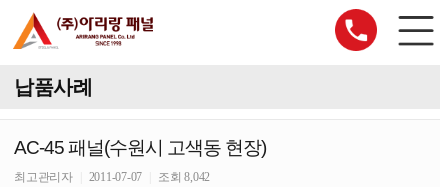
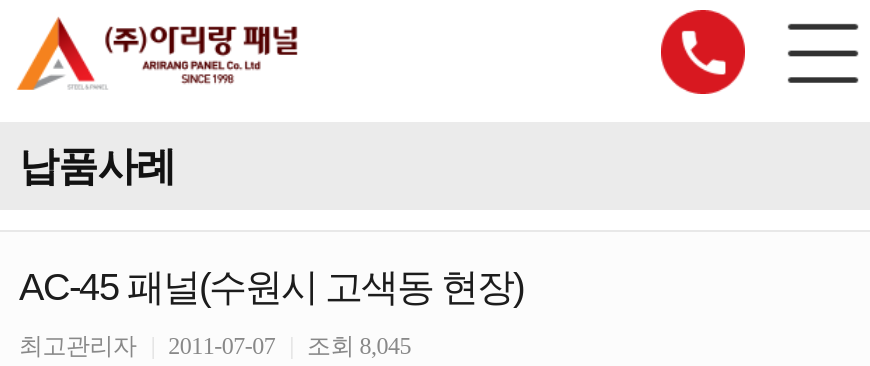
- 최고관리자 2011-07-07 조회 8,042
+ 최고관리자 2011-07-07 조회 8,045
